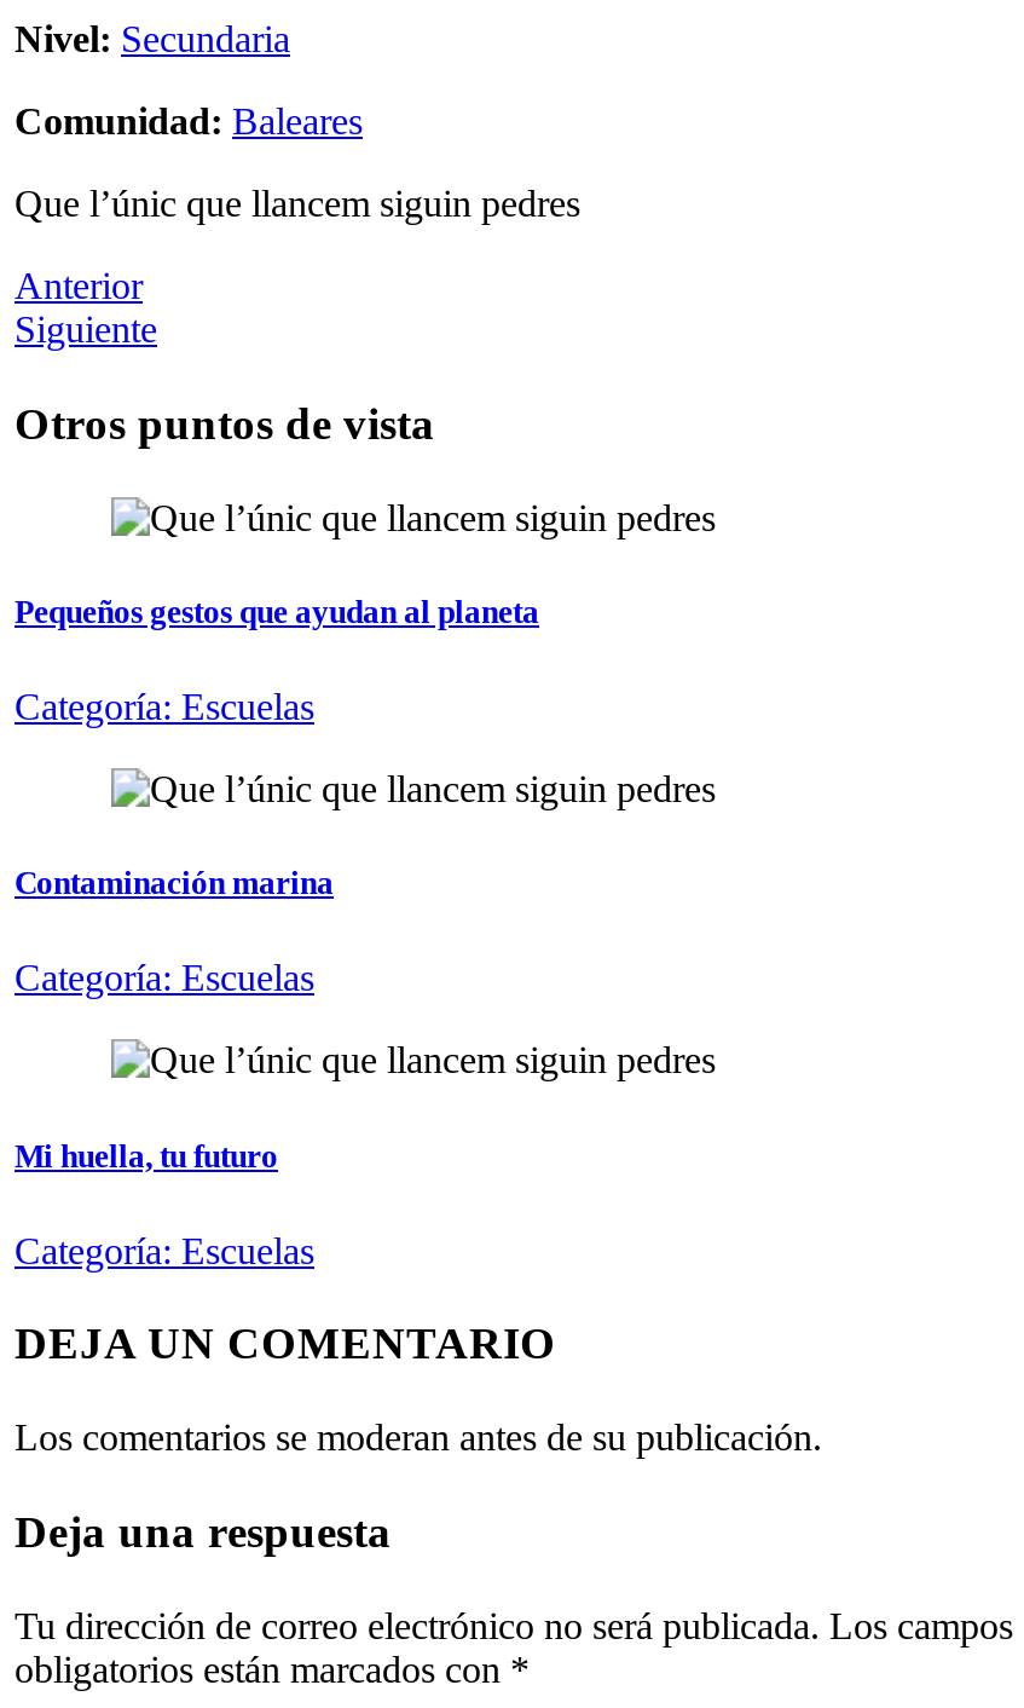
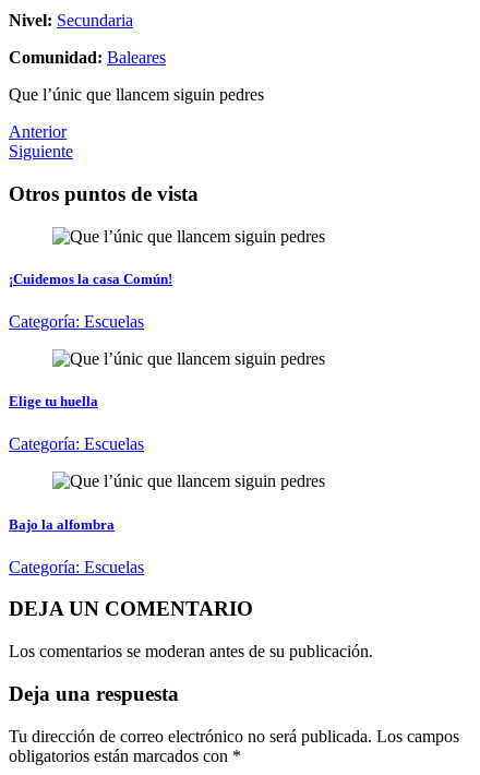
- Pequeños gestos que ayudan al planeta
+ ¡Cuidemos la casa Común!

- Contaminación marina
+ Elige tu huella

- Mi huella, tu futuro
+ Bajo la alfombra
